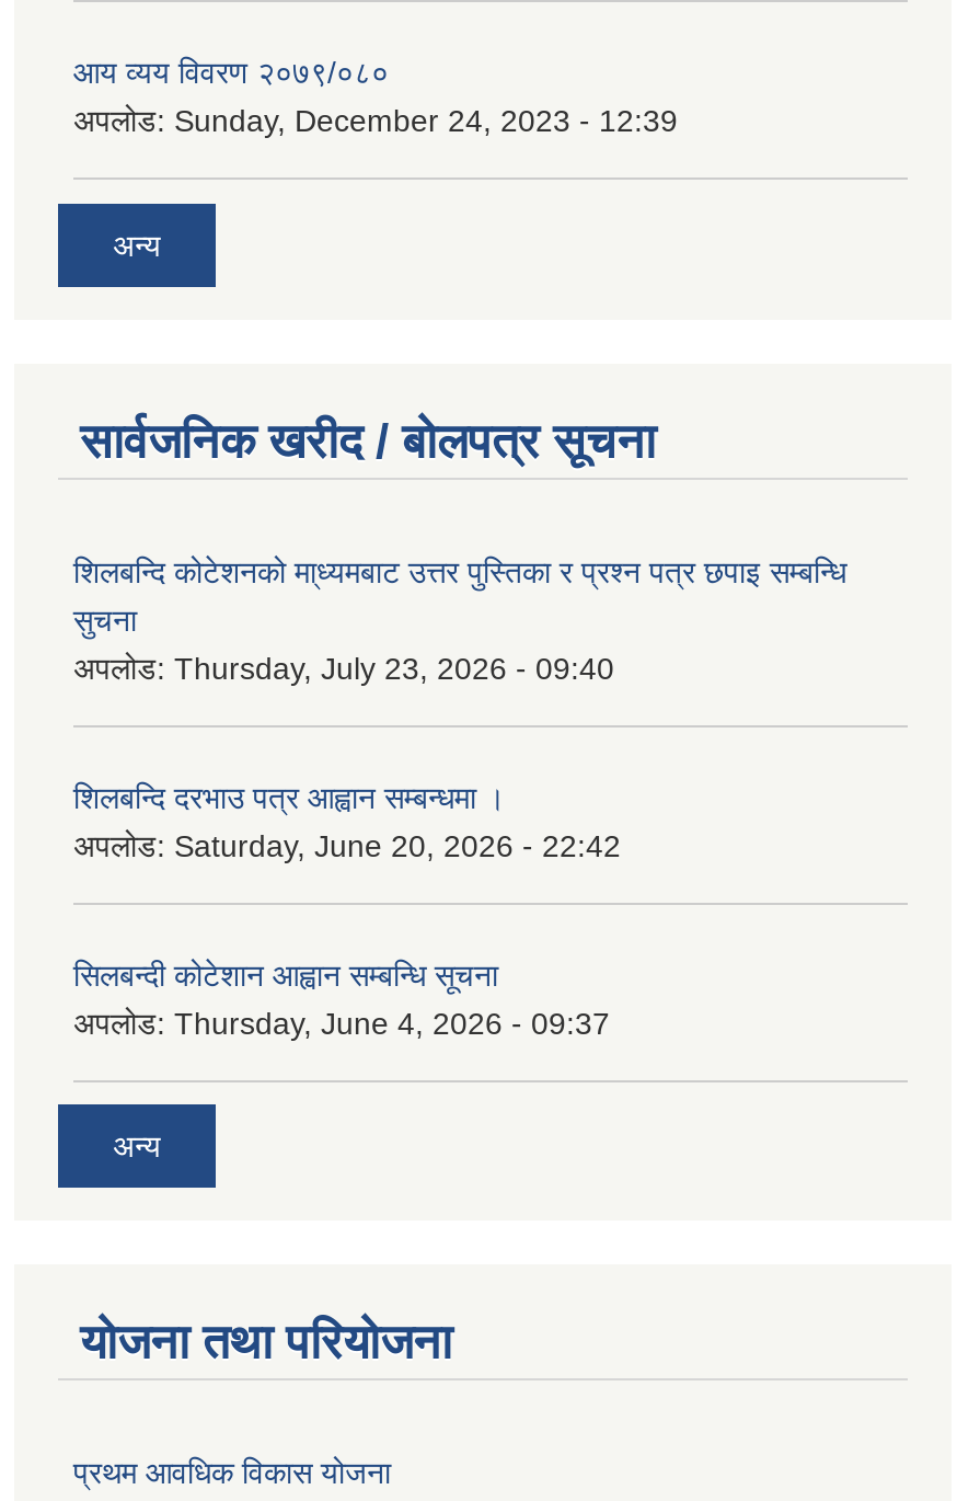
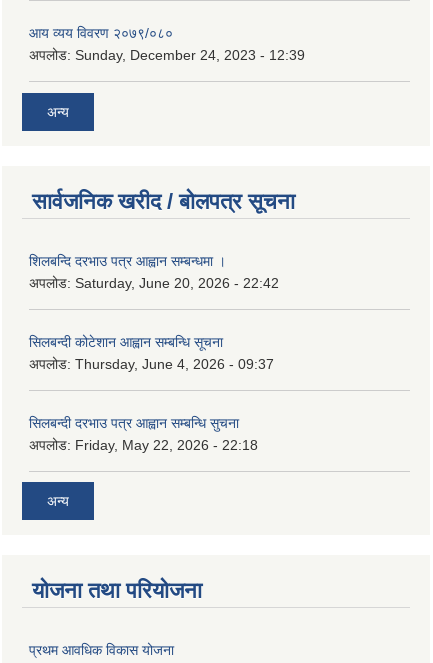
- शिलबन्दि कोटेशनको मा्ध्यमबाट उत्तर पुस्तिका र प्रश्न पत्र छपाइ सम्बन्धि
- सुचना
- अपलोड: Thursday, July 23, 2026 - 09:40

moved up: शिलबन्दि दरभाउ पत्र आह्वान सम्बन्धमा । | अपलोड: Saturday, June 20, 2026 - 22:42 | सिलबन्दी कोटेशान आह्वान सम्बन्धि सूचना | अपलोड: Thursday, June 4, 2026 - 09:37

+ सिलबन्दी दरभाउ पत्र आह्वान सम्बन्धि सुचना
+ अपलोड: Friday, May 22, 2026 - 22:18
